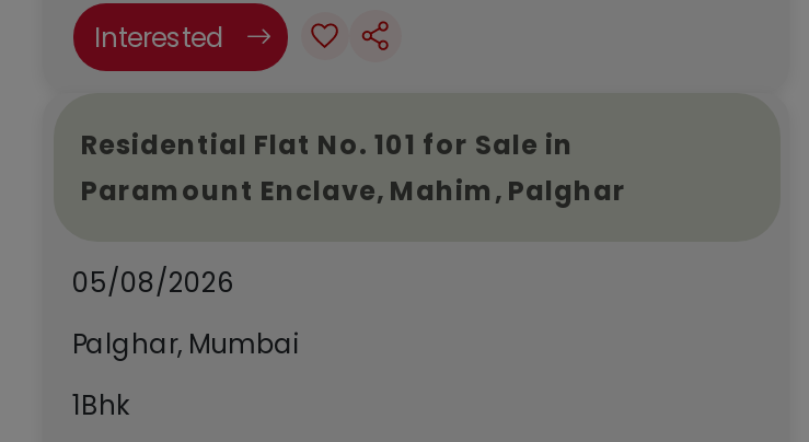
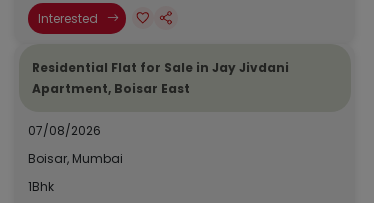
- Residential Flat No. 101 for Sale in
- Paramount Enclave, Mahim, Palghar
+ Residential Flat for Sale in Jay Jivdani
+ Apartment, Boisar East

- 05/08/2026
+ 07/08/2026

- Palghar, Mumbai
+ Boisar, Mumbai
